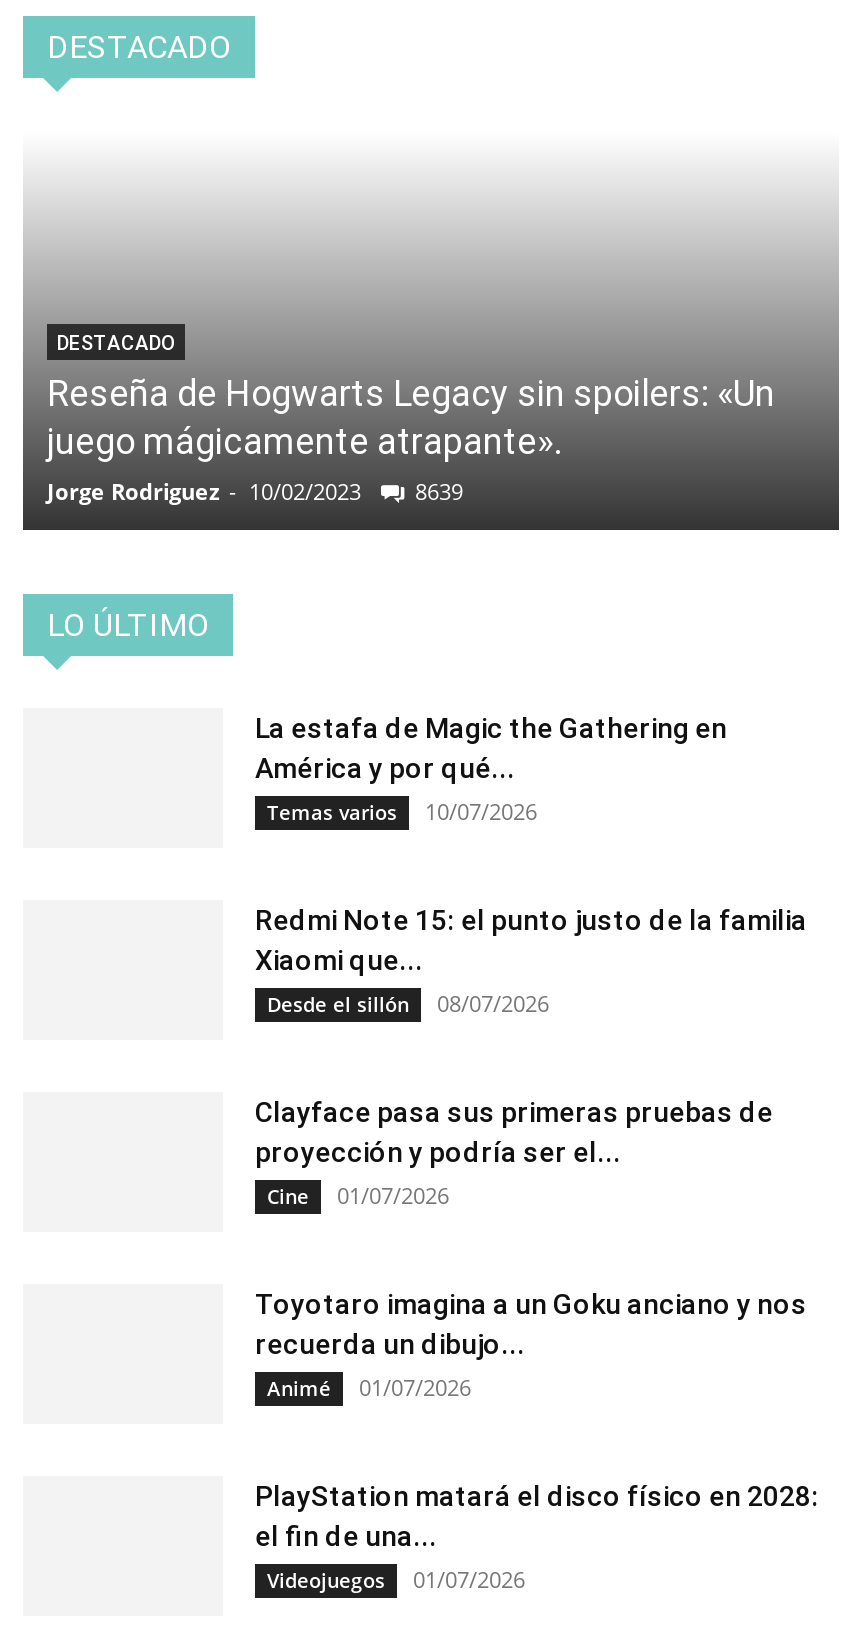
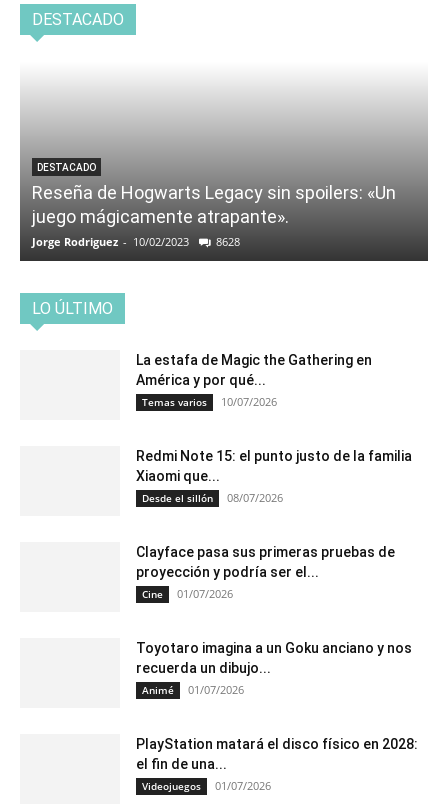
- Jorge Rodriguez - 10/02/2023 8639
+ Jorge Rodriguez - 10/02/2023 8628
